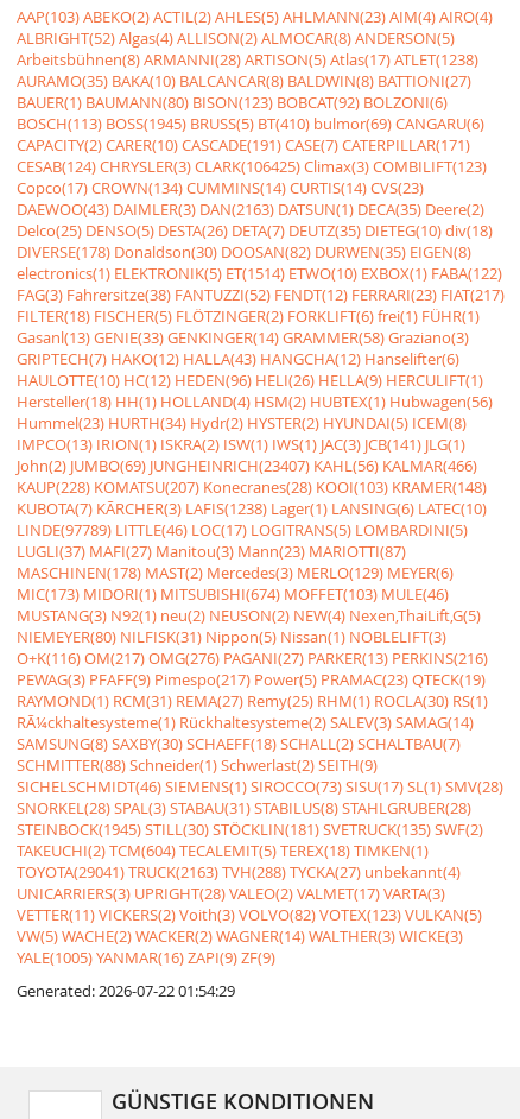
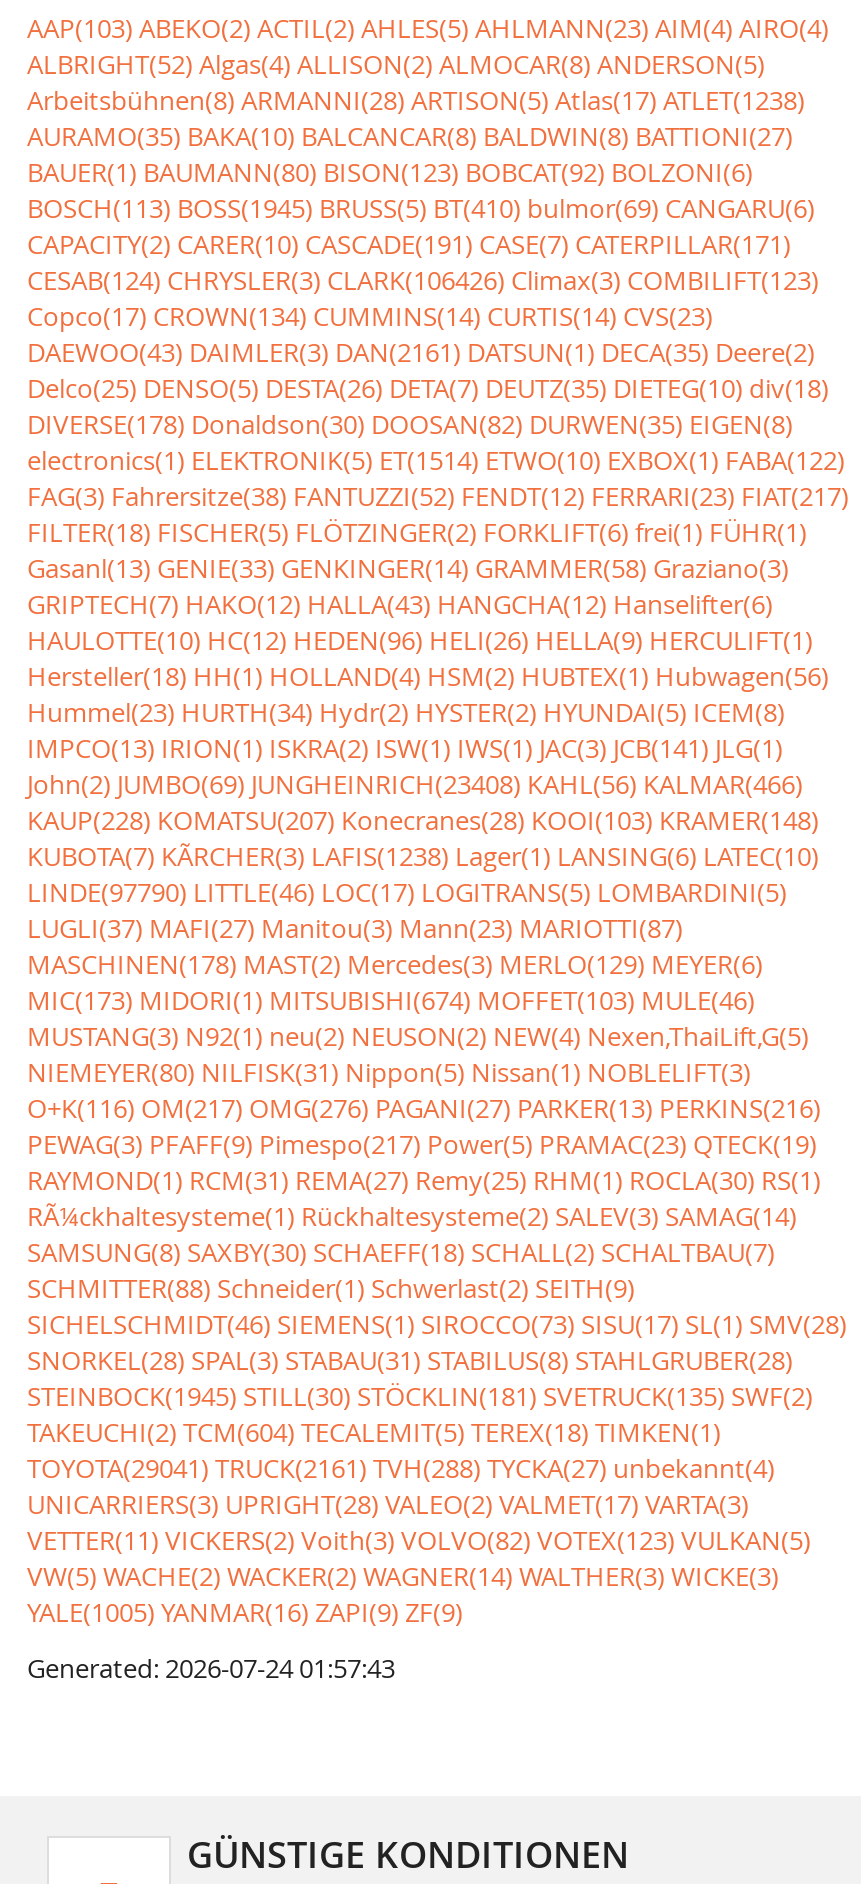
- CESAB(124) CHRYSLER(3) CLARK(106425) Climax(3) COMBILIFT(123)
+ CESAB(124) CHRYSLER(3) CLARK(106426) Climax(3) COMBILIFT(123)

- DAEWOO(43) DAIMLER(3) DAN(2163) DATSUN(1) DECA(35) Deere(2)
+ DAEWOO(43) DAIMLER(3) DAN(2161) DATSUN(1) DECA(35) Deere(2)

- John(2) JUMBO(69) JUNGHEINRICH(23407) KAHL(56) KALMAR(466)
+ John(2) JUMBO(69) JUNGHEINRICH(23408) KAHL(56) KALMAR(466)

- LINDE(97789) LITTLE(46) LOC(17) LOGITRANS(5) LOMBARDINI(5)
+ LINDE(97790) LITTLE(46) LOC(17) LOGITRANS(5) LOMBARDINI(5)

- TOYOTA(29041) TRUCK(2163) TVH(288) TYCKA(27) unbekannt(4)
+ TOYOTA(29041) TRUCK(2161) TVH(288) TYCKA(27) unbekannt(4)

- Generated: 2026-07-22 01:54:29
+ Generated: 2026-07-24 01:57:43
